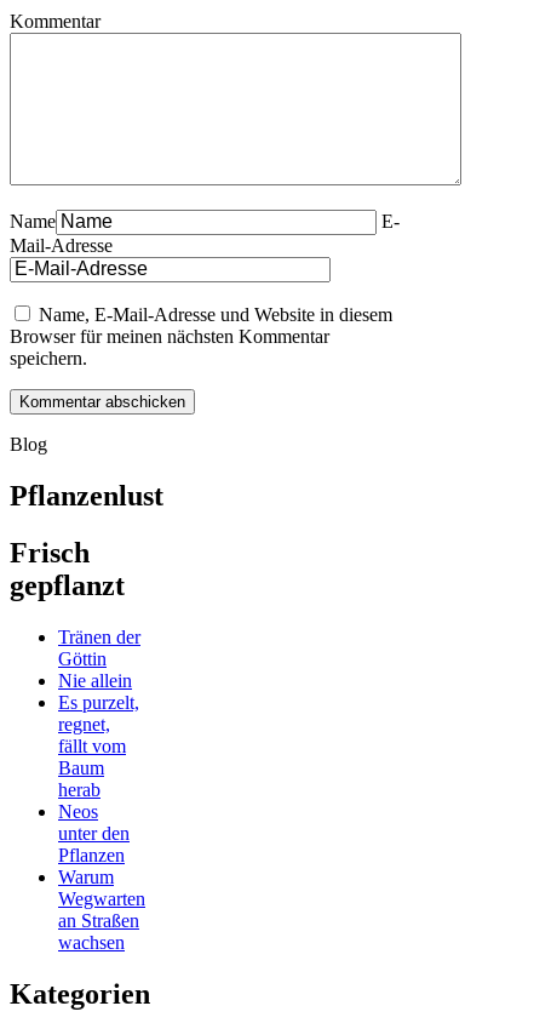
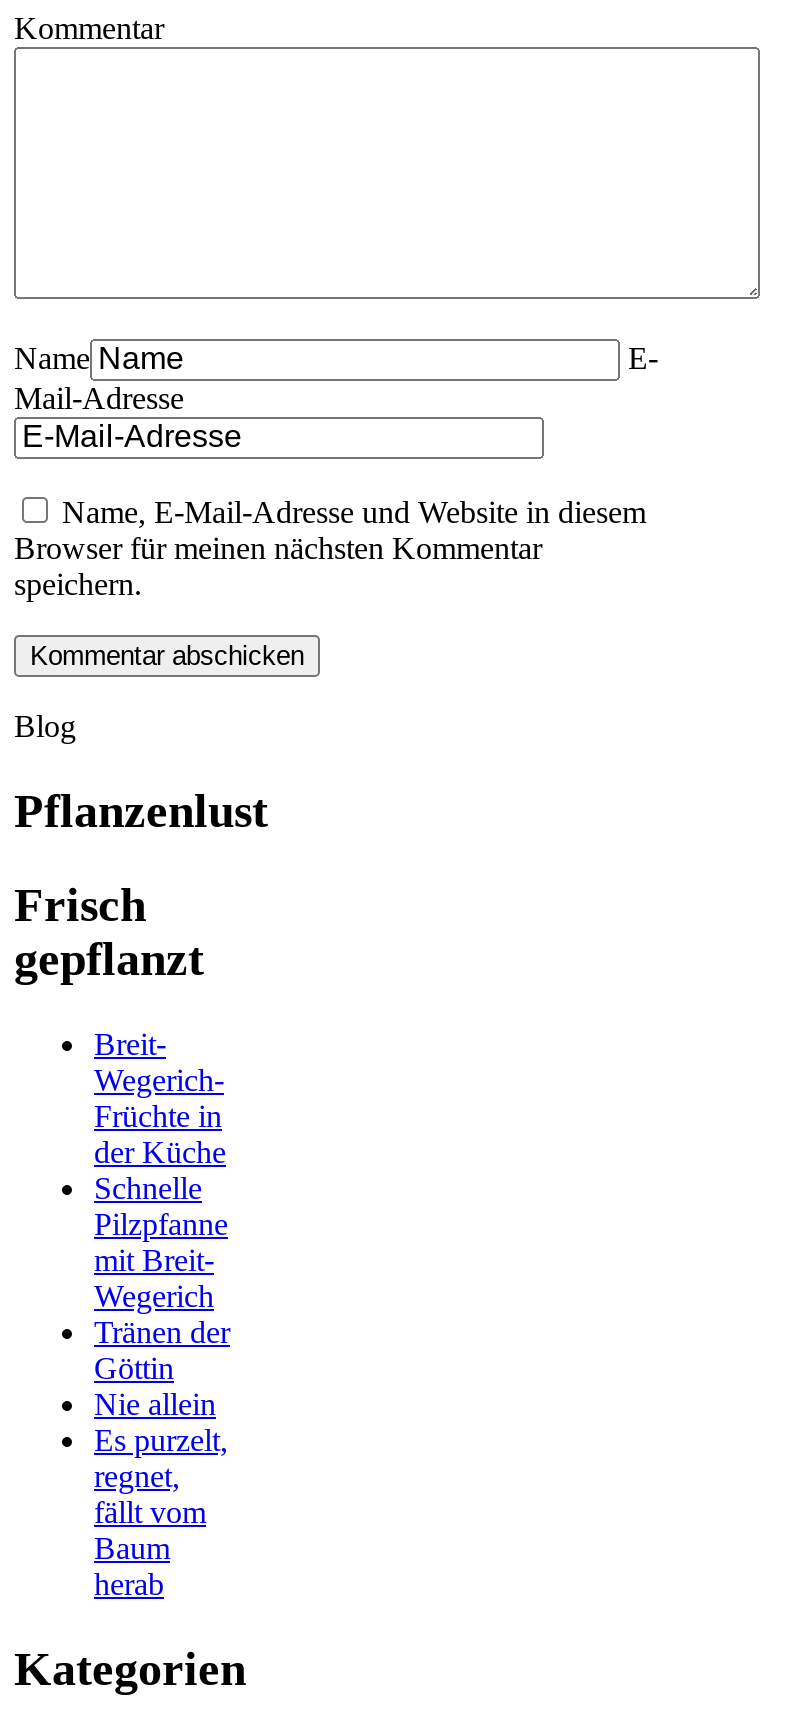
+ Breit-
+ Wegerich-
+ Früchte in
+ der Küche
+ Schnelle
+ Pilzpfanne
+ mit Breit-
+ Wegerich

moved down: Tränen der | Göttin | Nie allein | Es purzelt, | regnet, | fällt vom | Baum | herab

- Neos
- unter den
- Pflanzen
- Warum
- Wegwarten
- an Straßen
- wachsen
